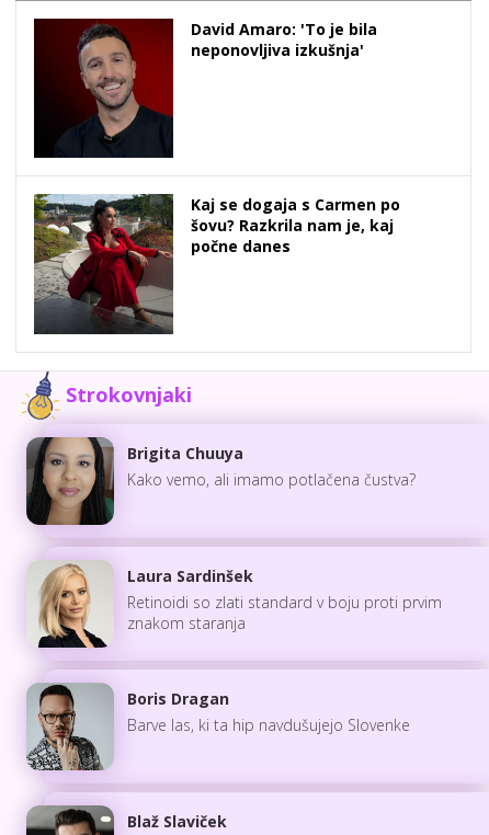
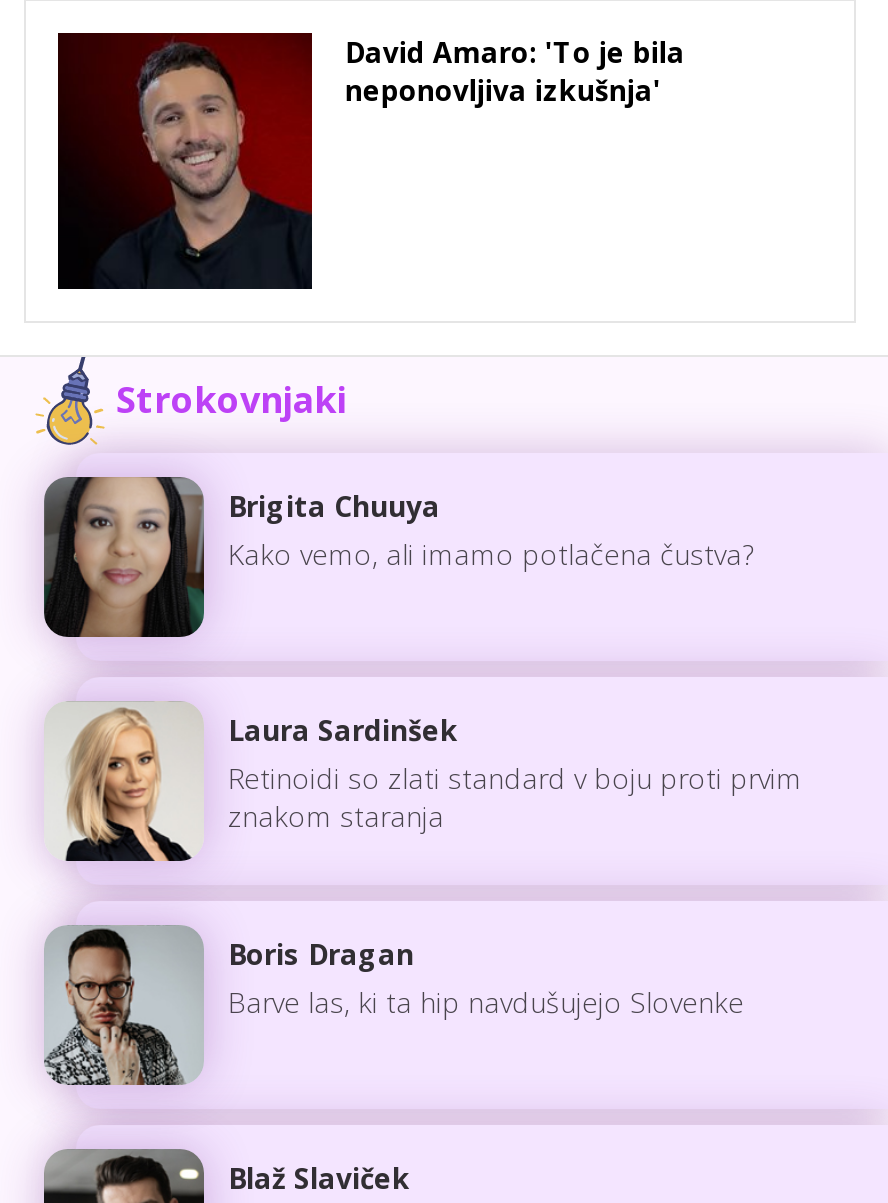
- [image]
- Kaj se dogaja s Carmen po
- šovu? Razkrila nam je, kaj
- počne danes
